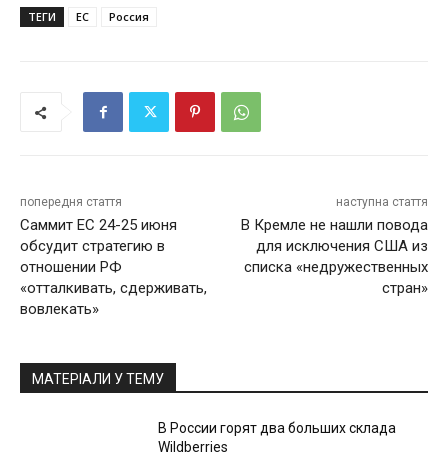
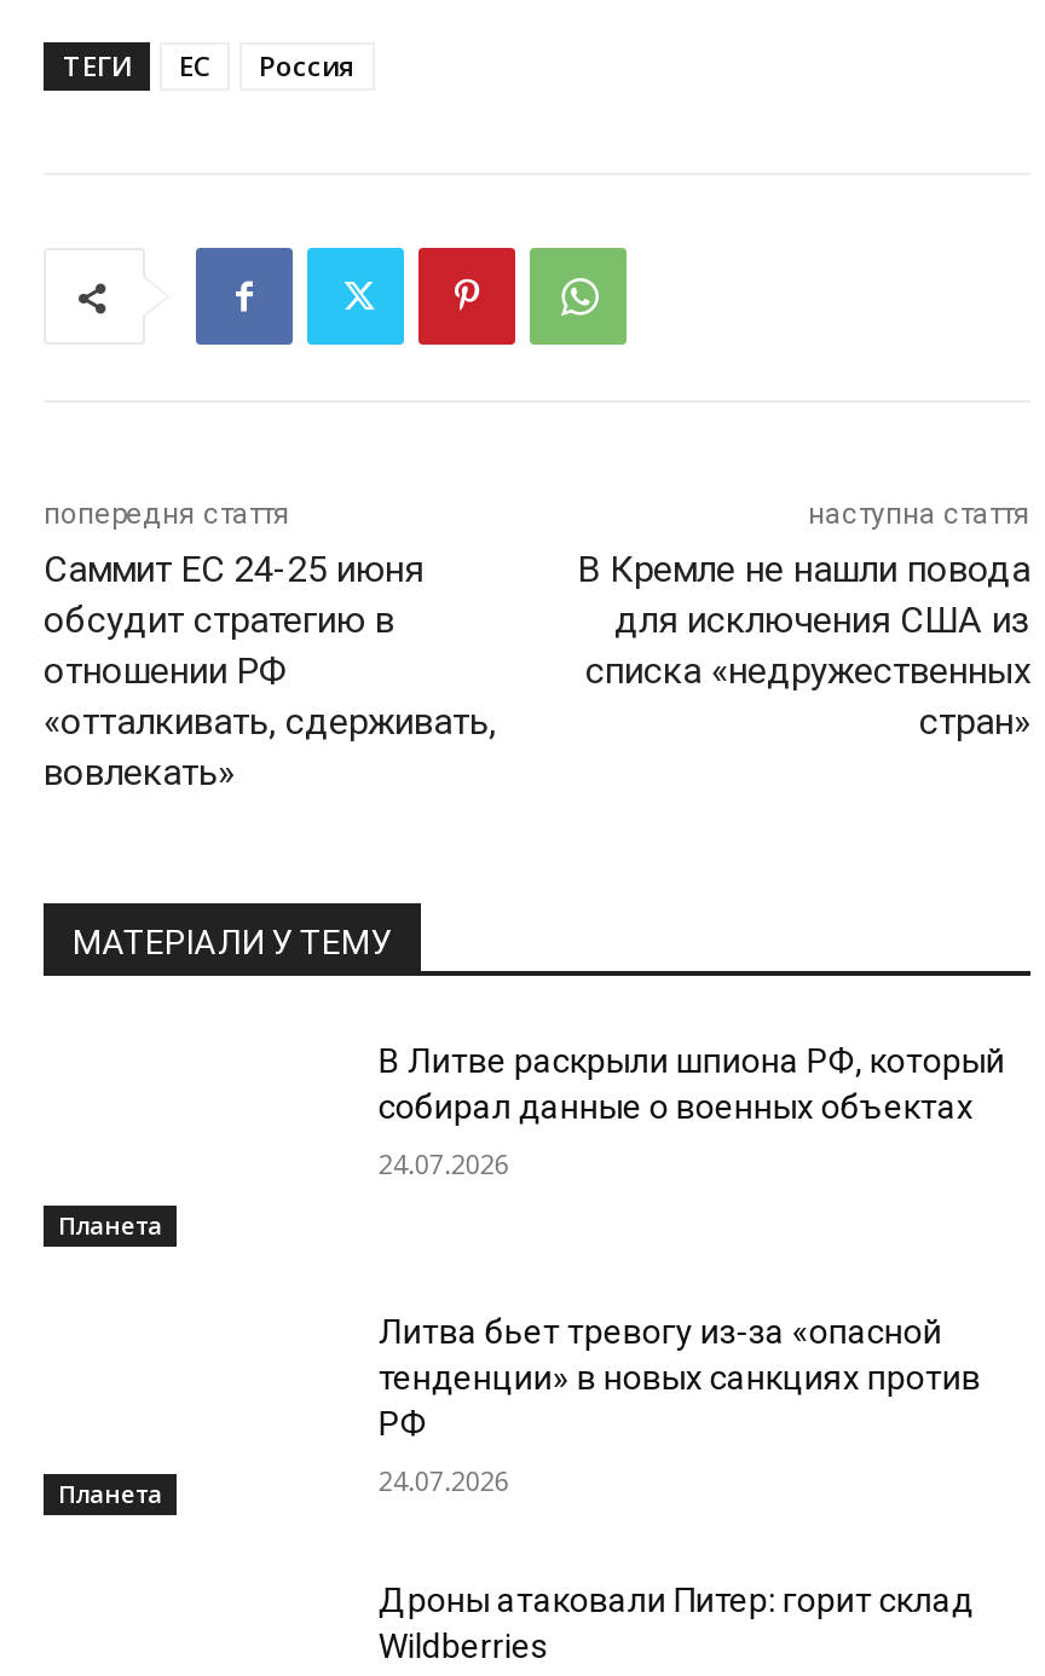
+ Планета

+ Планета

+ В Литве раскрыли шпиона РФ, который
+ собирал данные о военных объектах
+ 24.07.2026

+ Литва бьет тревогу из-за «опасной
+ тенденции» в новых санкциях против
+ РФ
+ 24.07.2026

- В России горят два больших склада
+ Дроны атаковали Питер: горит склад
